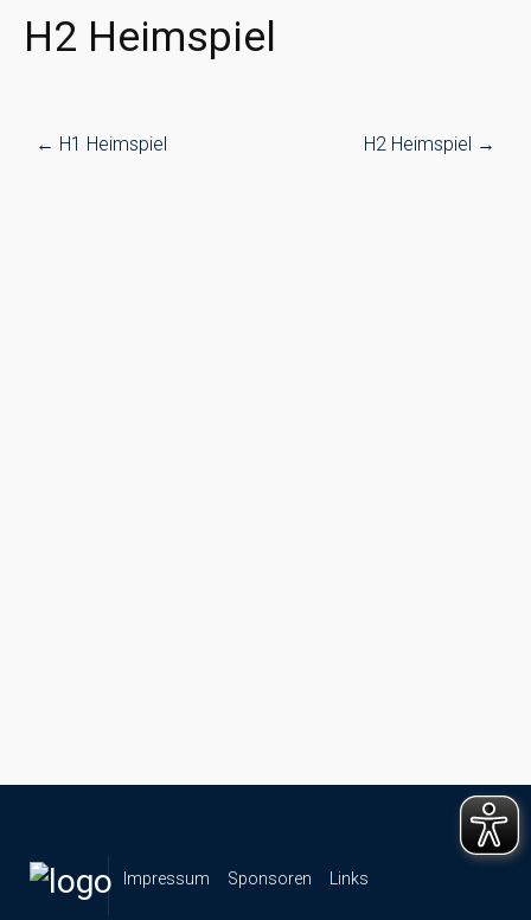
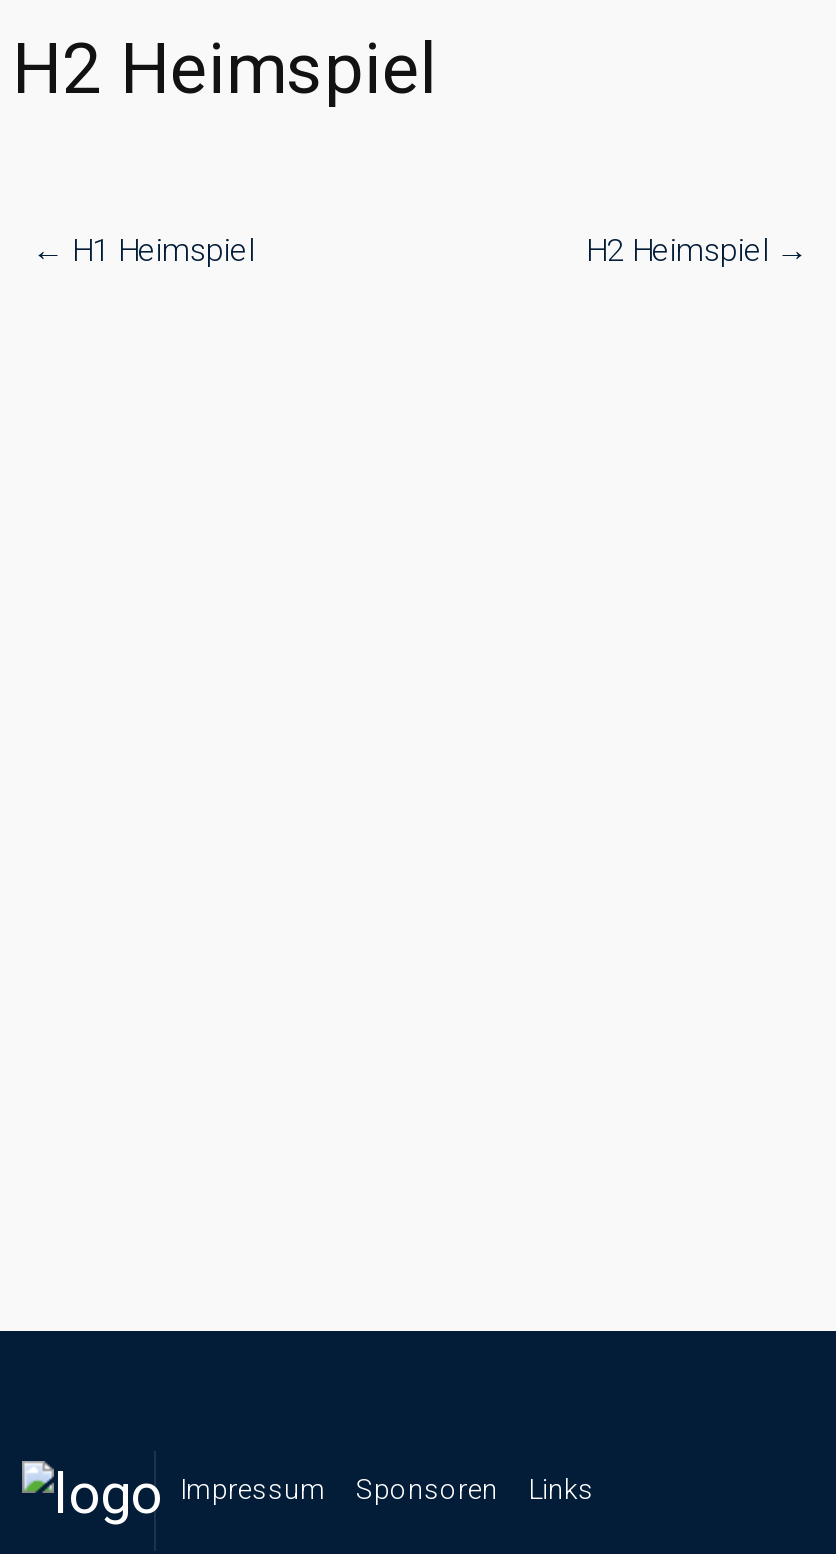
- [image]
